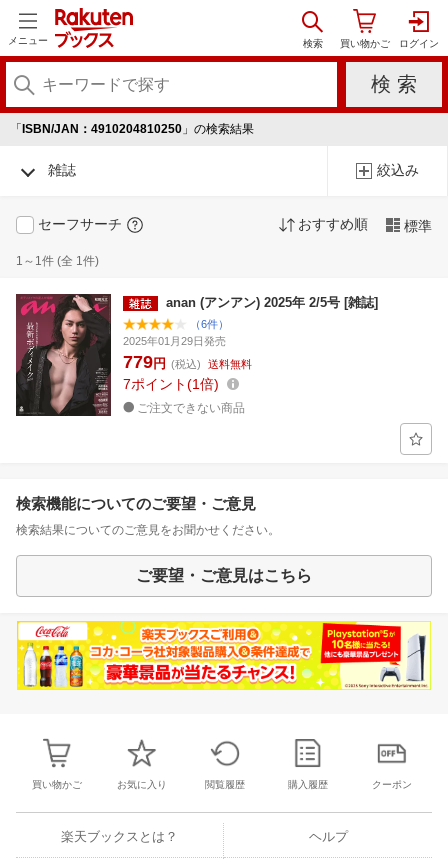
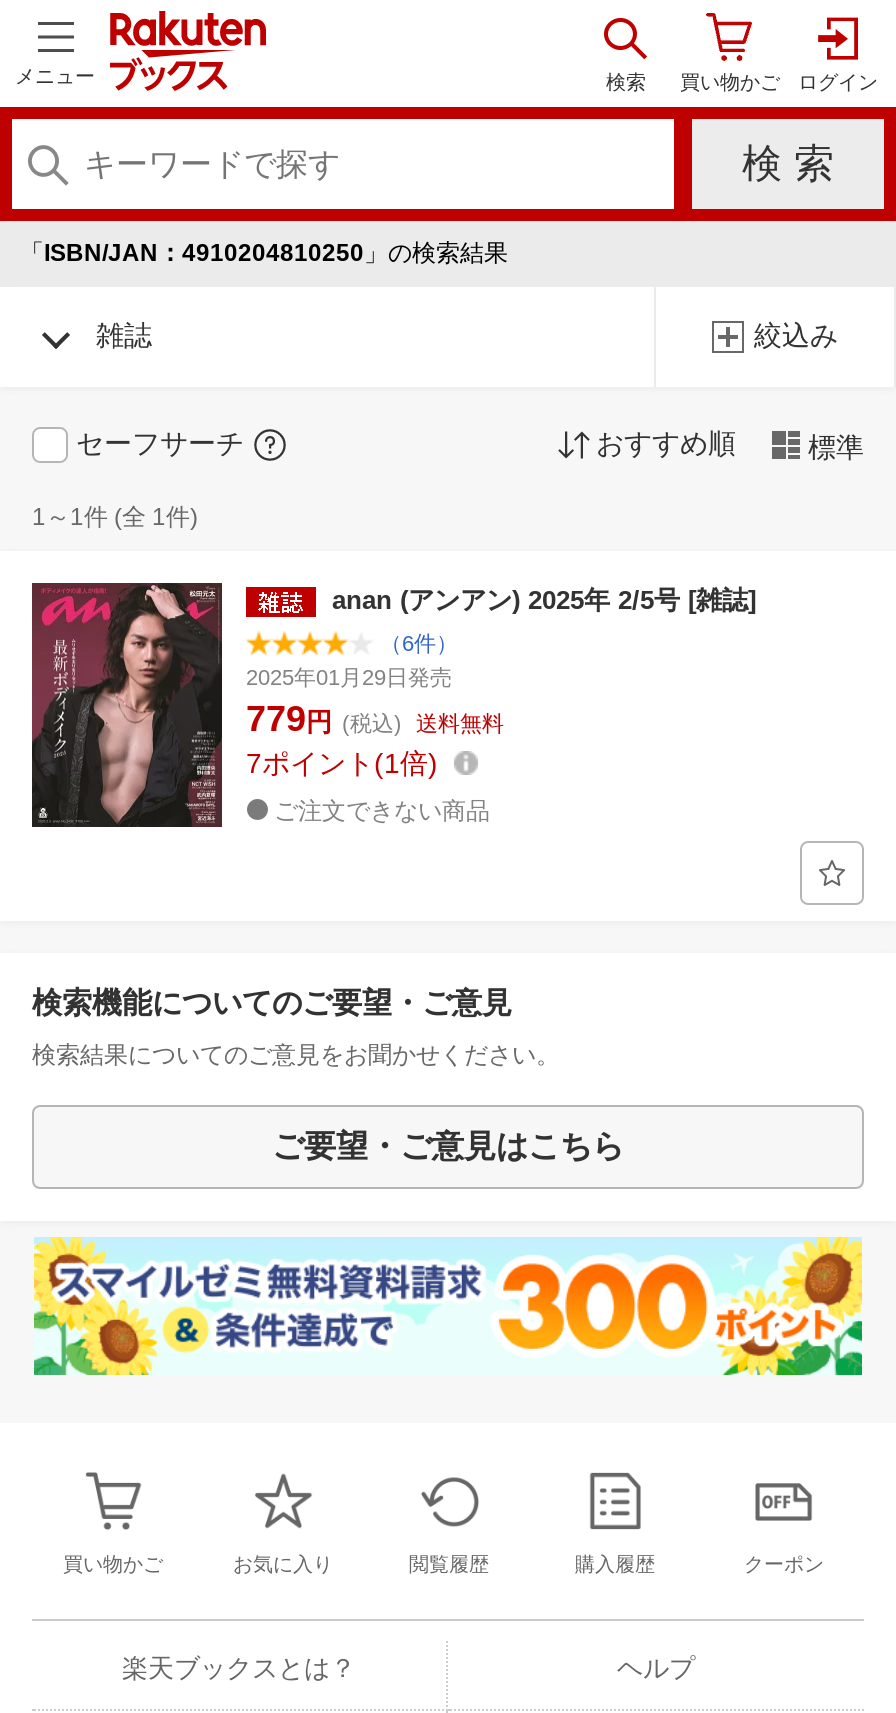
- [image]
+ [image]
